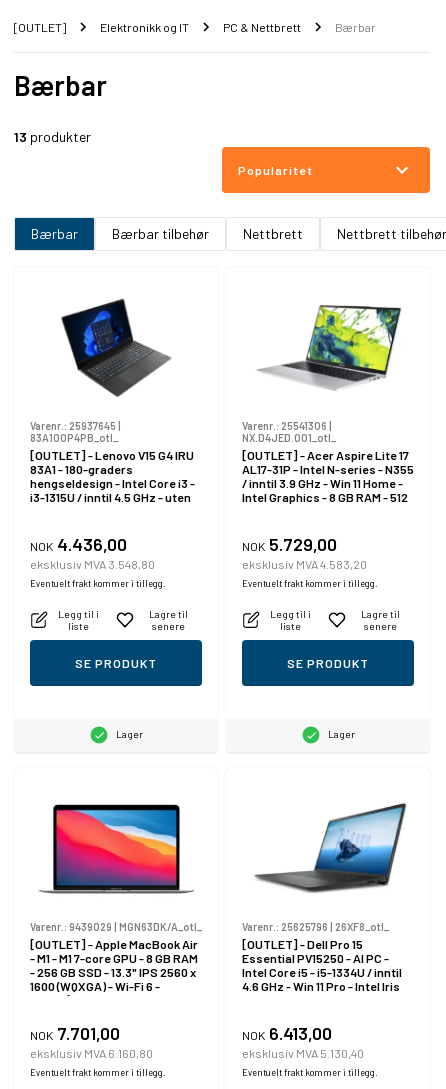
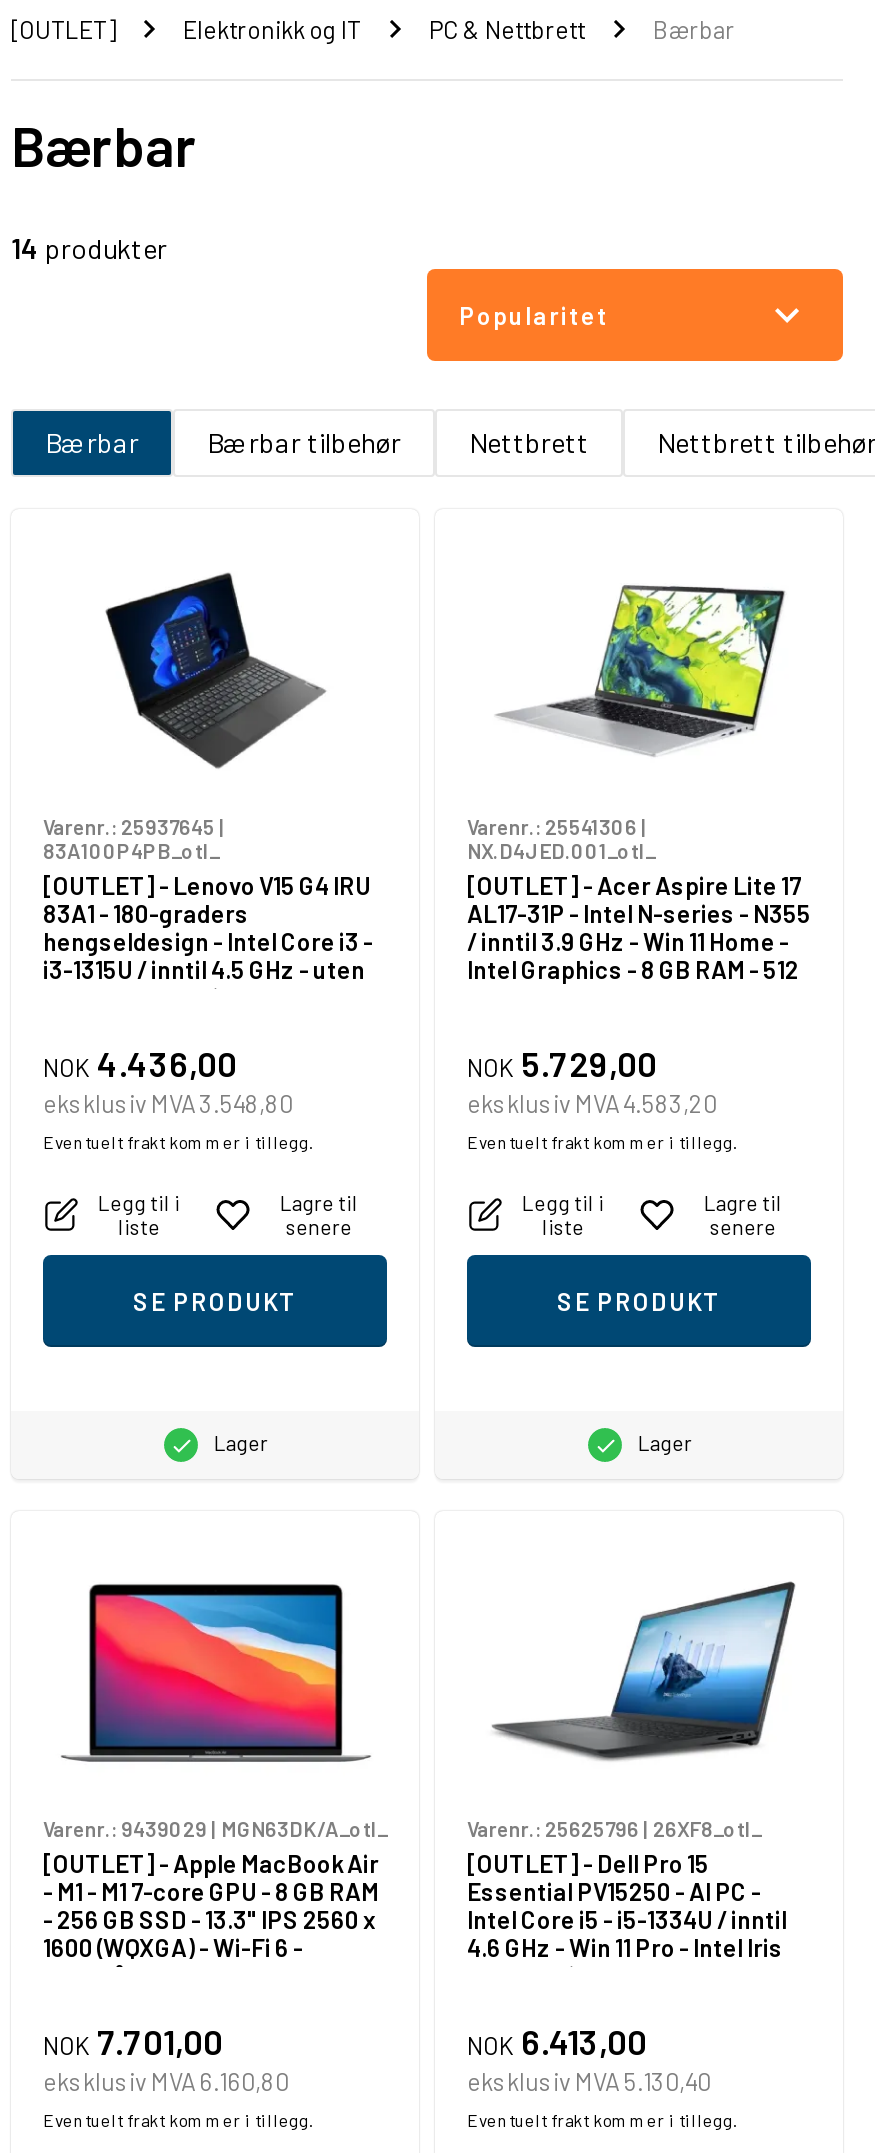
- 13 produkter
+ 14 produkter
